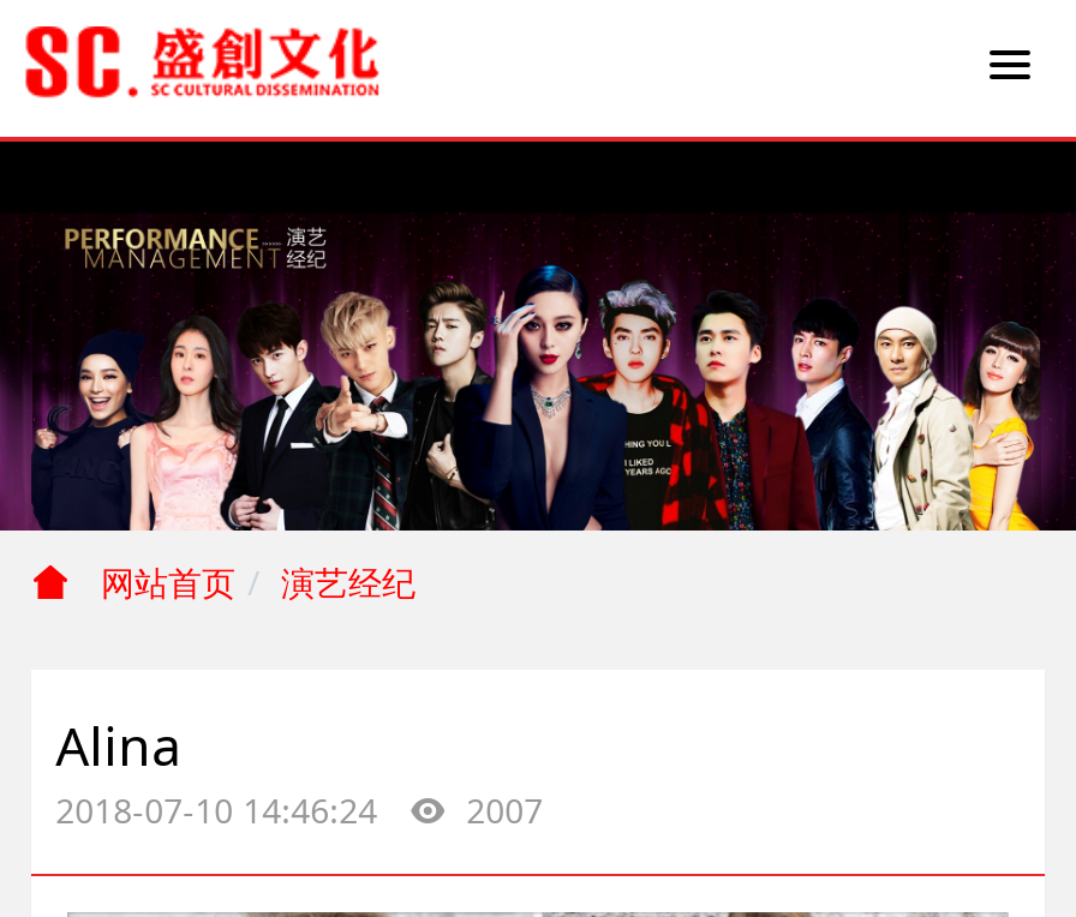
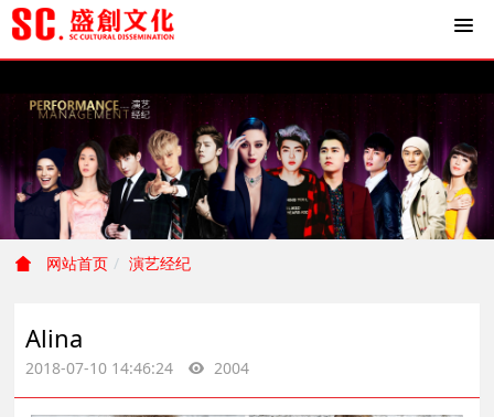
- 2018-07-10 14:46:24 2007
+ 2018-07-10 14:46:24 2004
